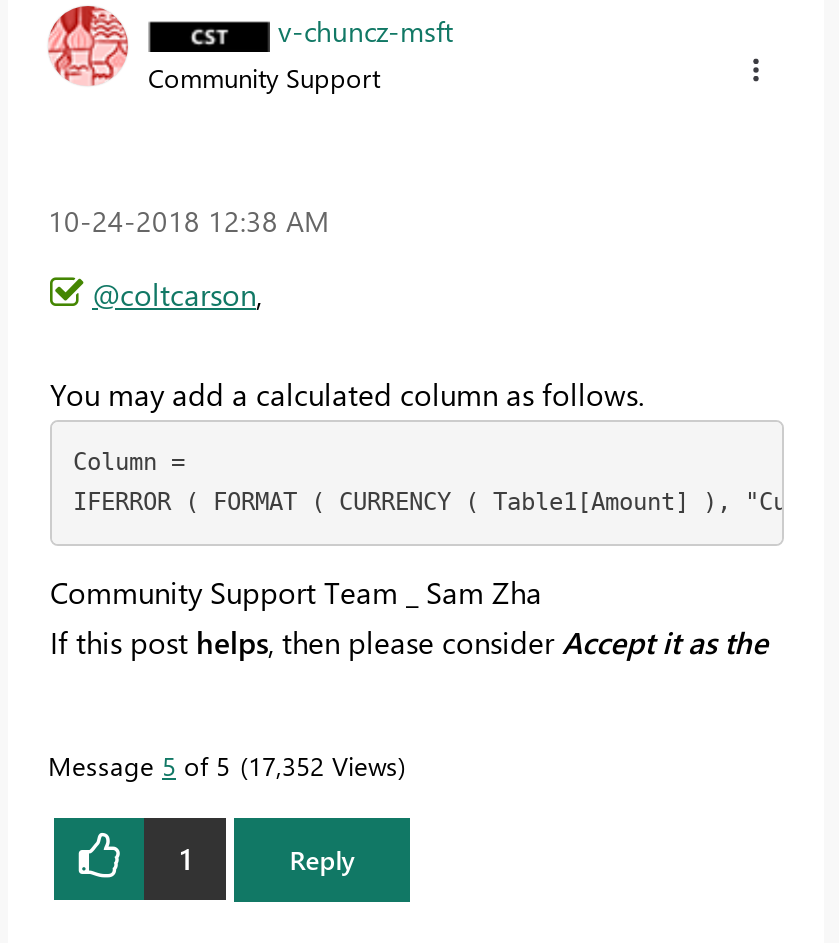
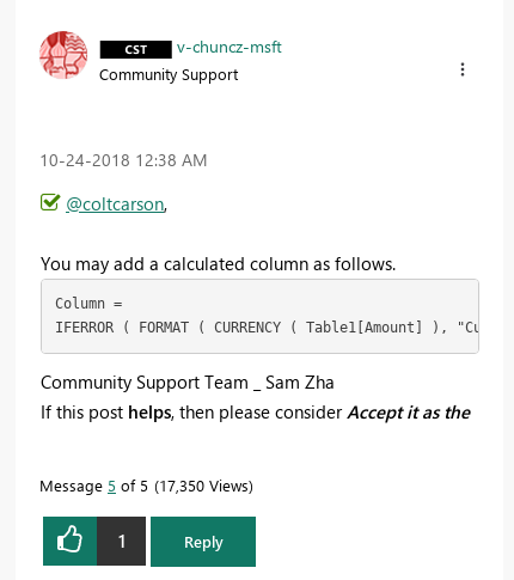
- Message 5 of 5 17,352 Views
+ Message 5 of 5 17,350 Views
